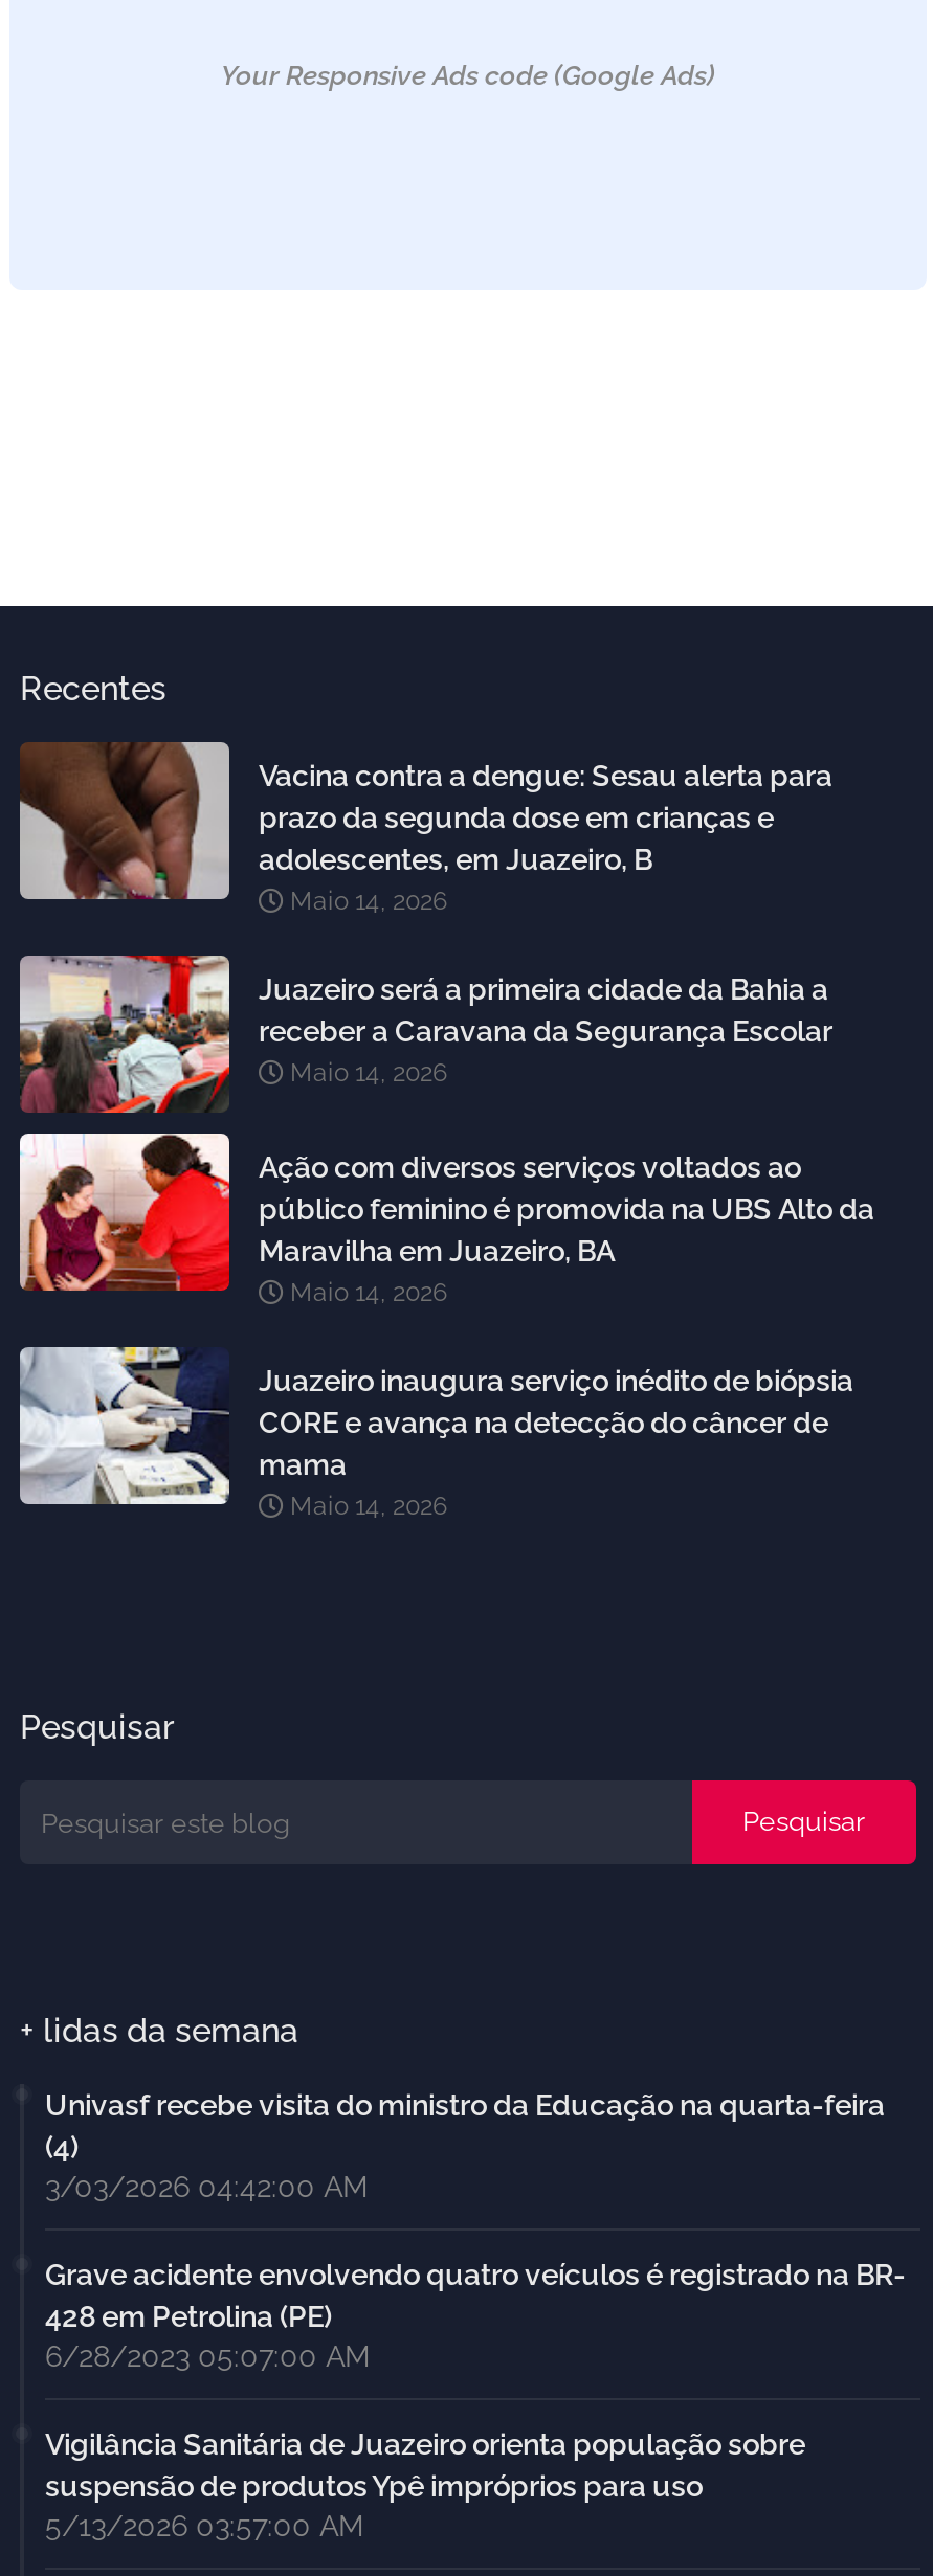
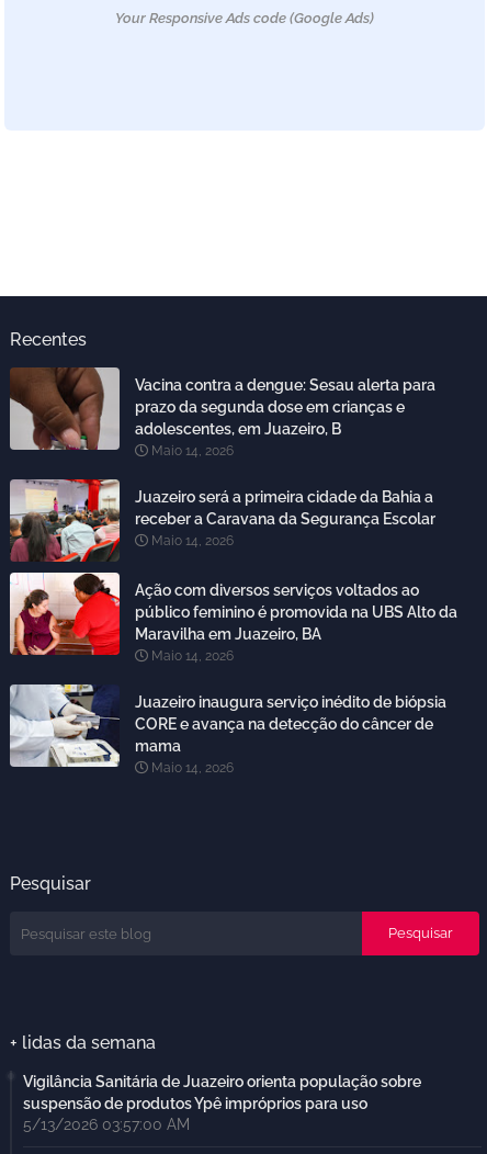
- Univasf recebe visita do ministro da Educação na quarta-feira
- (4)
- 3/03/2026 04:42:00 AM
- Grave acidente envolvendo quatro veículos é registrado na BR-
- 428 em Petrolina (PE)
- 6/28/2023 05:07:00 AM
